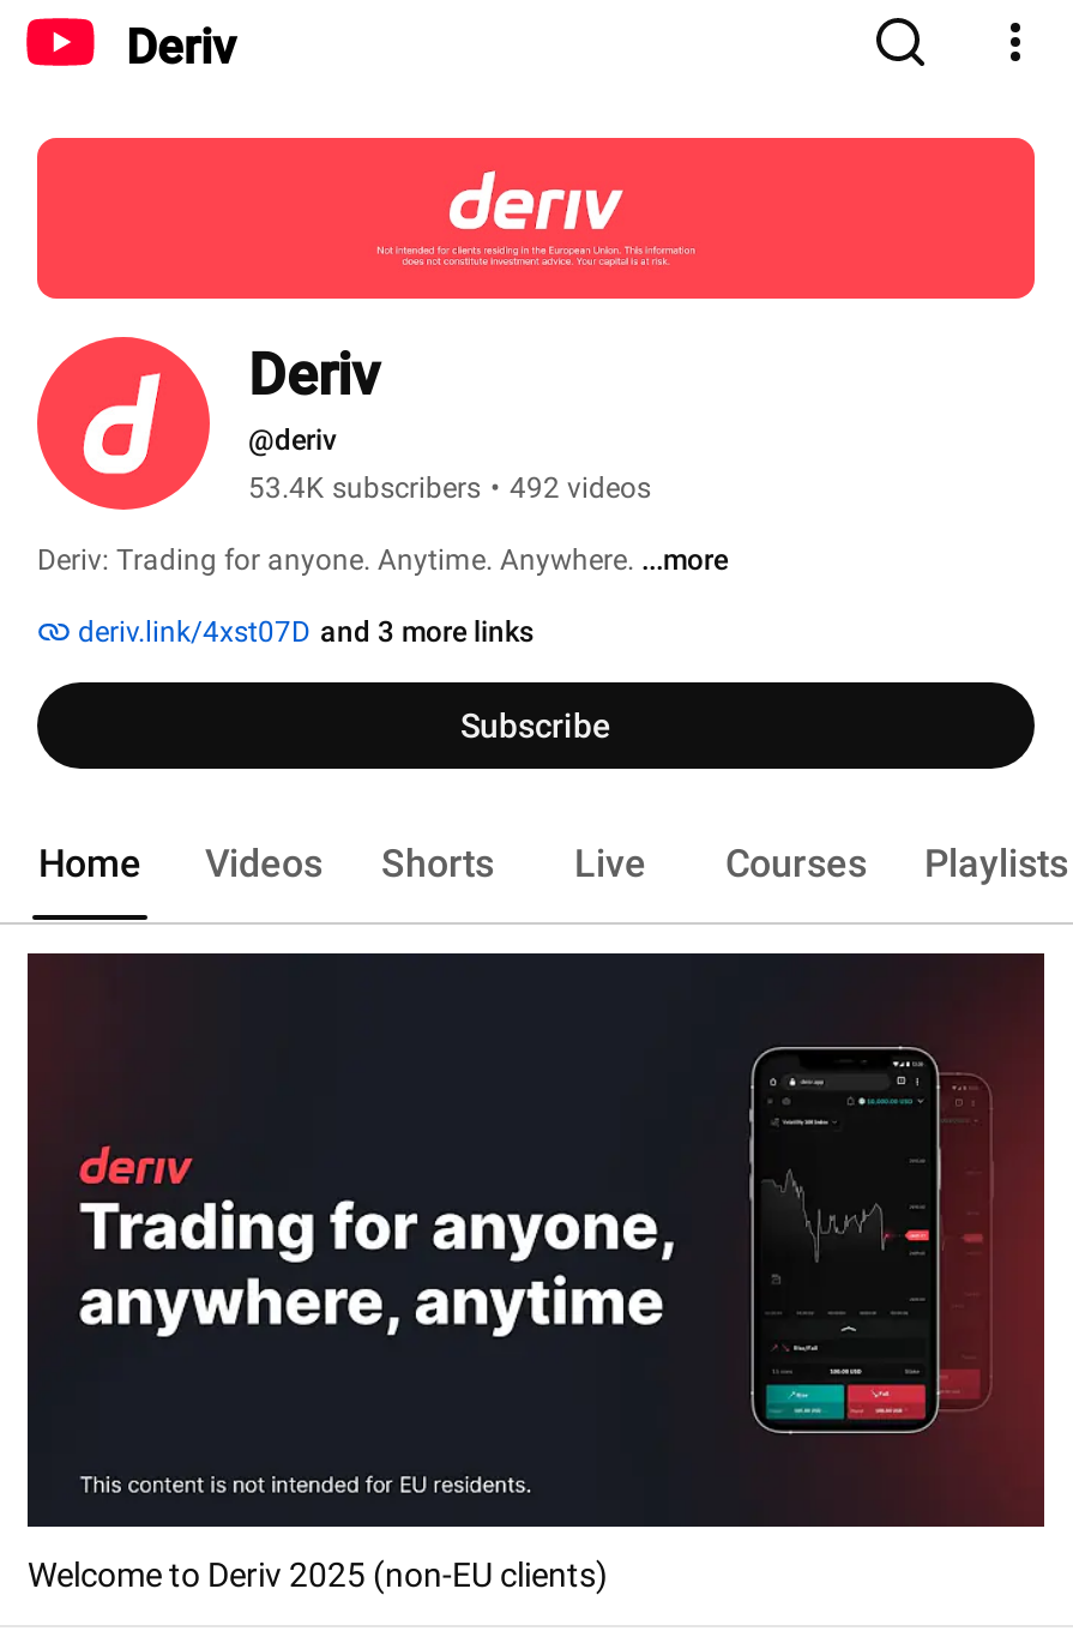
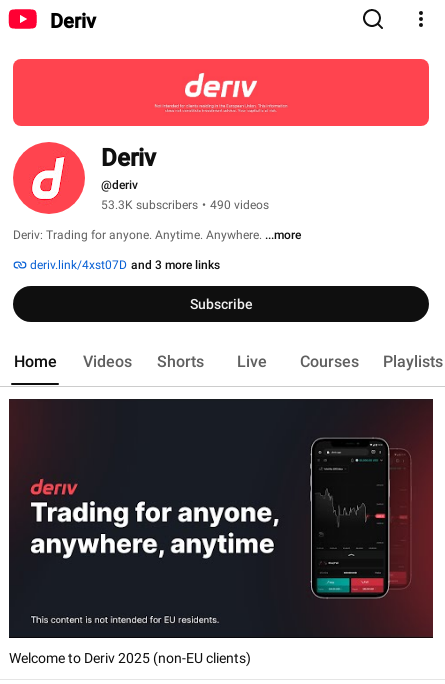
- 53.4K subscribers • 492 videos
+ 53.3K subscribers • 490 videos
